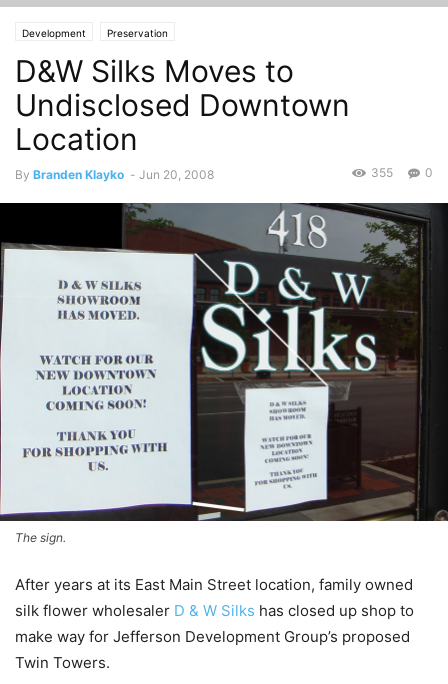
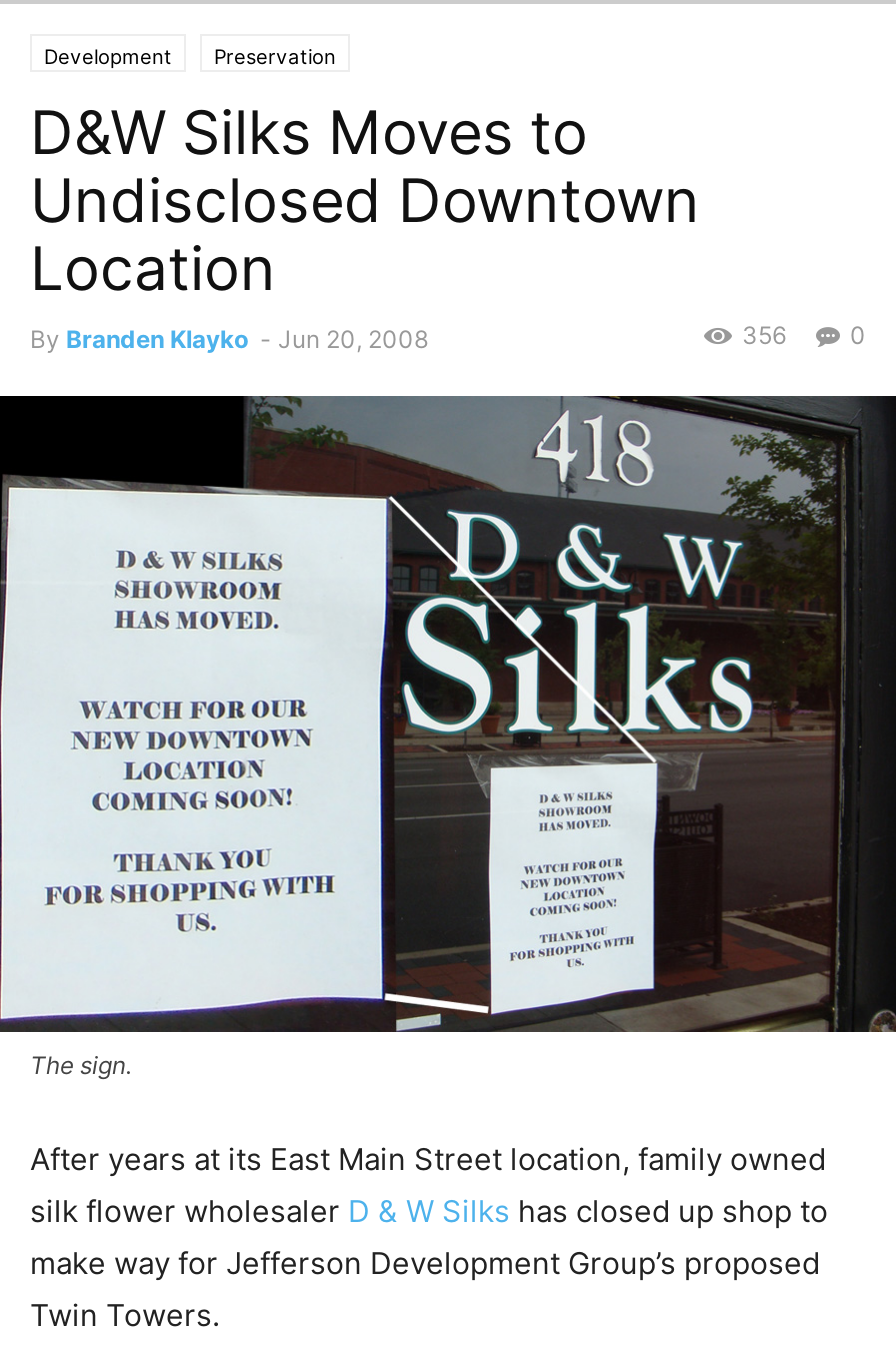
- 355
+ 356
